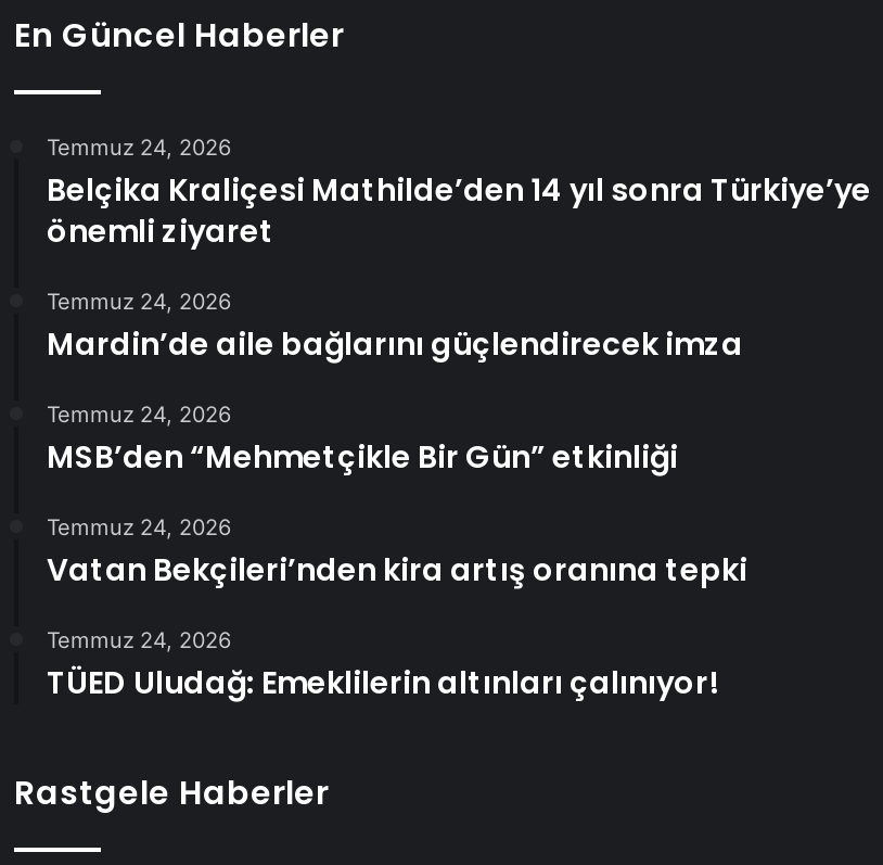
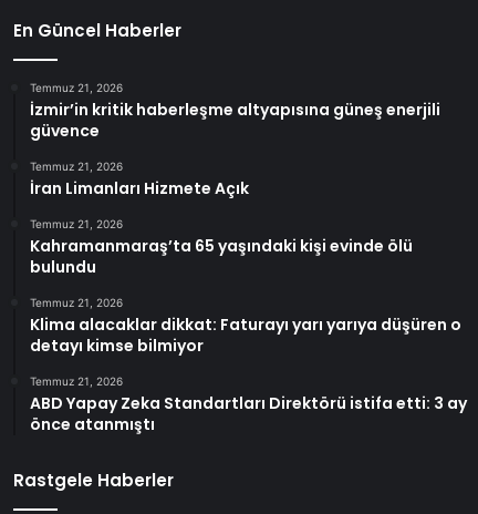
- Temmuz 24, 2026
- Belçika Kraliçesi Mathilde’den 14 yıl sonra Türkiye’ye
- önemli ziyaret
+ Temmuz 21, 2026
+ İzmir’in kritik haberleşme altyapısına güneş enerjili
+ güvence

- Temmuz 24, 2026
- Mardin’de aile bağlarını güçlendirecek imza
+ Temmuz 21, 2026
+ İran Limanları Hizmete Açık

- Temmuz 24, 2026
- MSB’den “Mehmetçikle Bir Gün” etkinliği
+ Temmuz 21, 2026
+ Kahramanmaraş’ta 65 yaşındaki kişi evinde ölü
+ bulundu

- Temmuz 24, 2026
- Vatan Bekçileri’nden kira artış oranına tepki
+ Temmuz 21, 2026
+ Klima alacaklar dikkat: Faturayı yarı yarıya düşüren o
+ detayı kimse bilmiyor

- Temmuz 24, 2026
- TÜED Uludağ: Emeklilerin altınları çalınıyor!
+ Temmuz 21, 2026
+ ABD Yapay Zeka Standartları Direktörü istifa etti: 3 ay
+ önce atanmıştı
